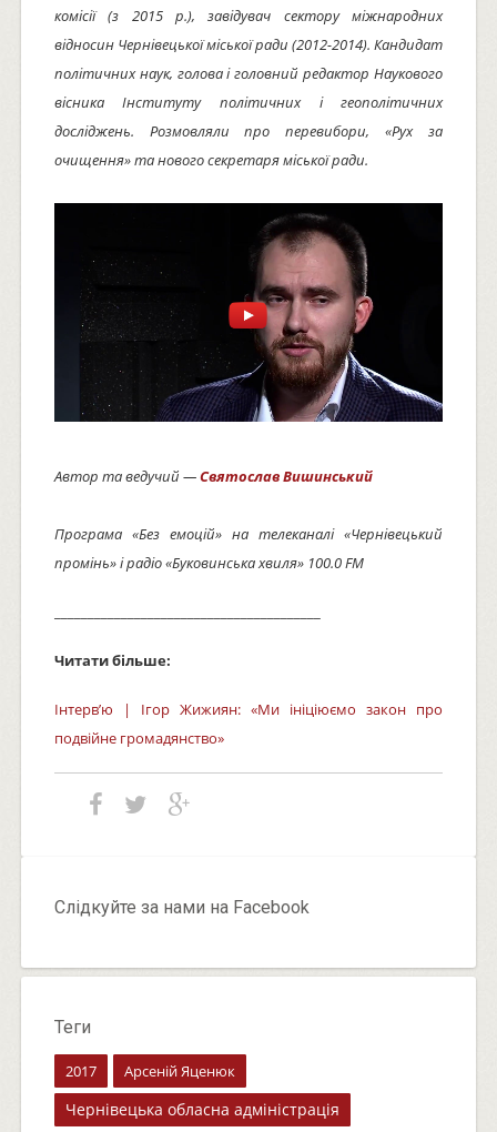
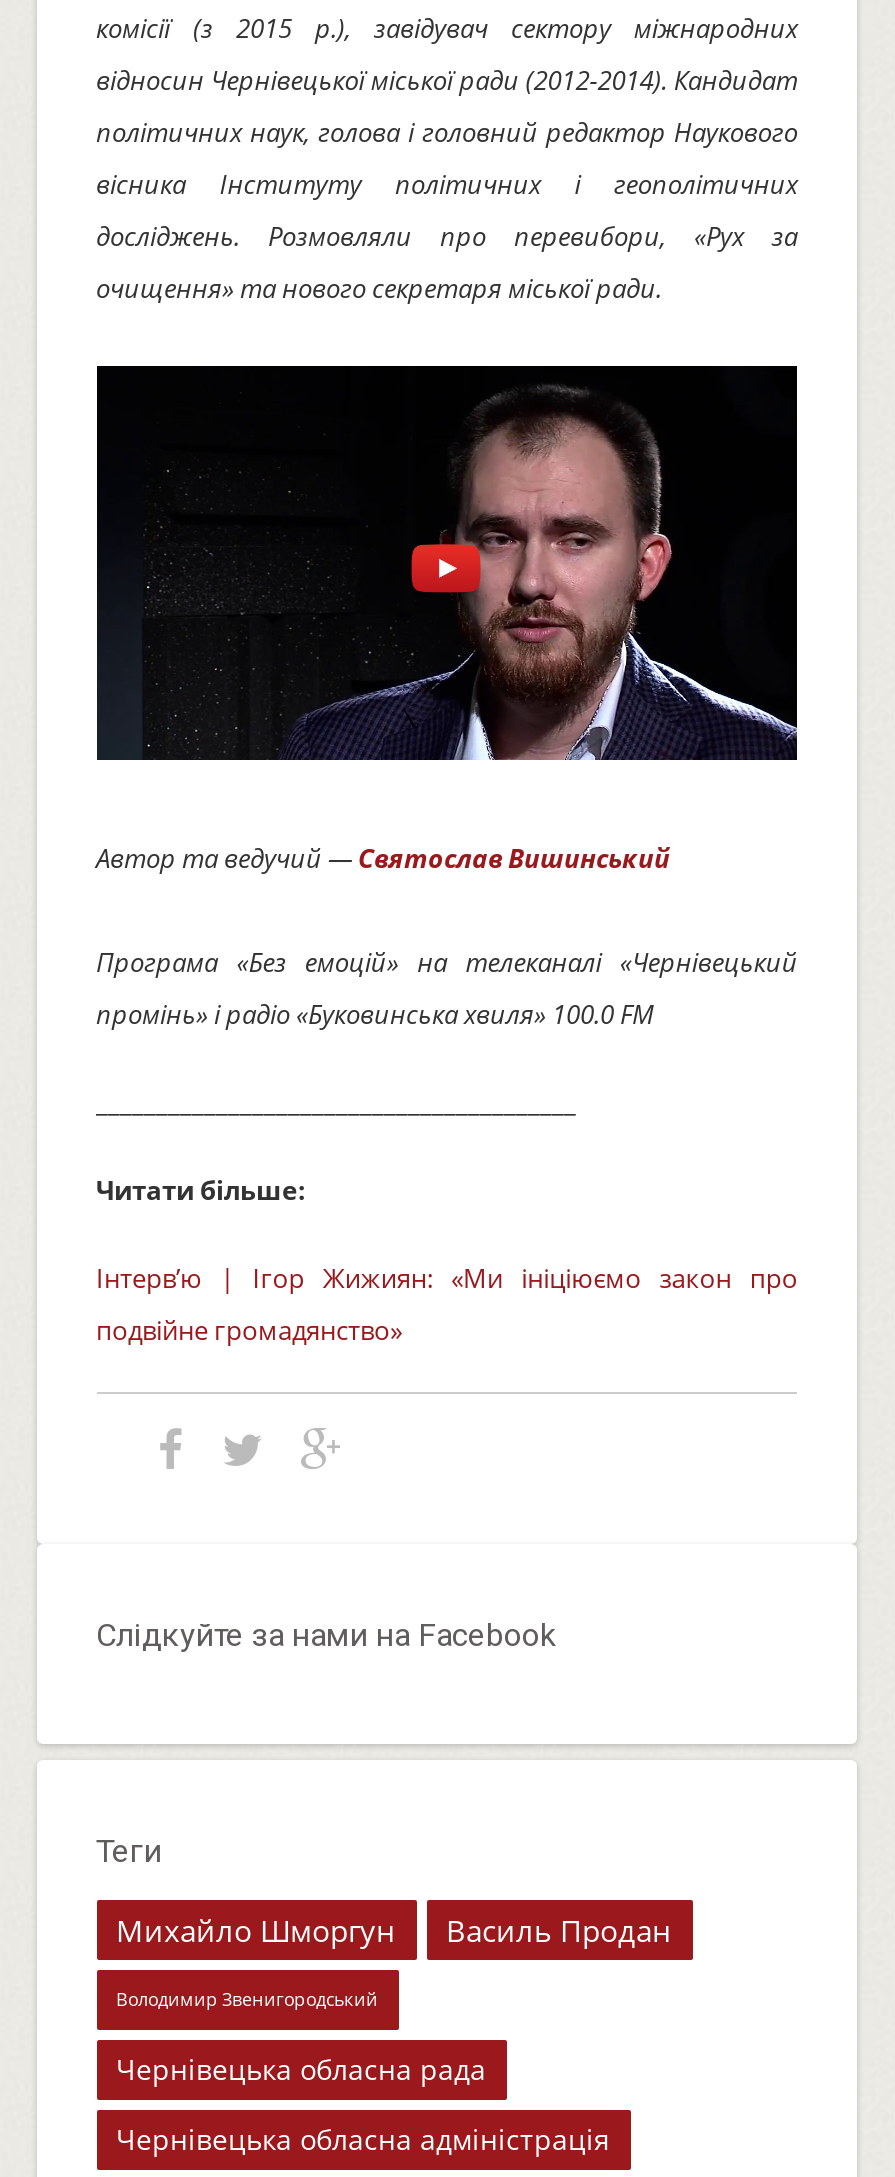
- 2017
- Арсеній Яценюк
+ Михайло Шморгун
+ Василь Продан
+ Володимир Звенигородський
+ Чернівецька обласна рада
